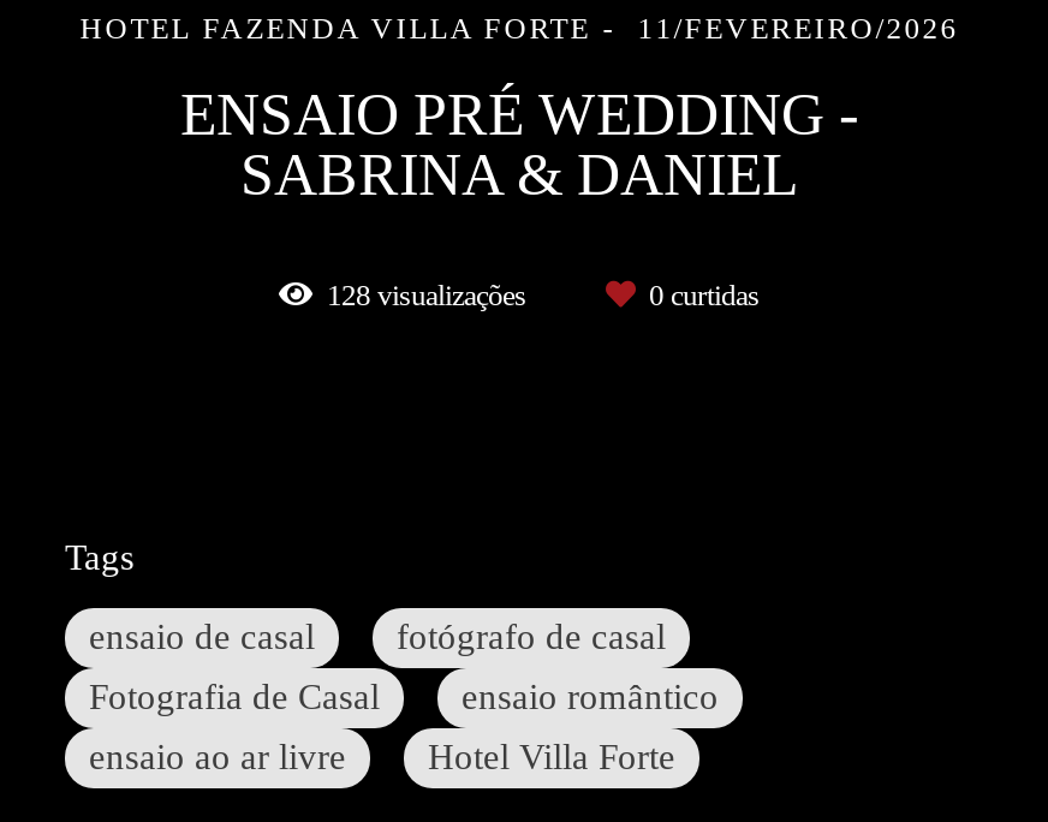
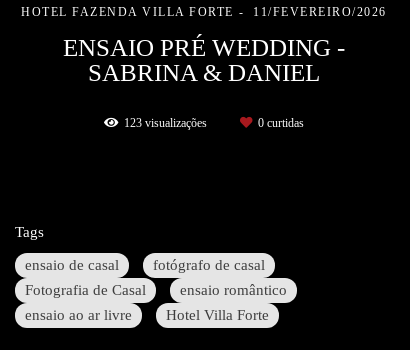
- 128 visualizações
+ 123 visualizações
